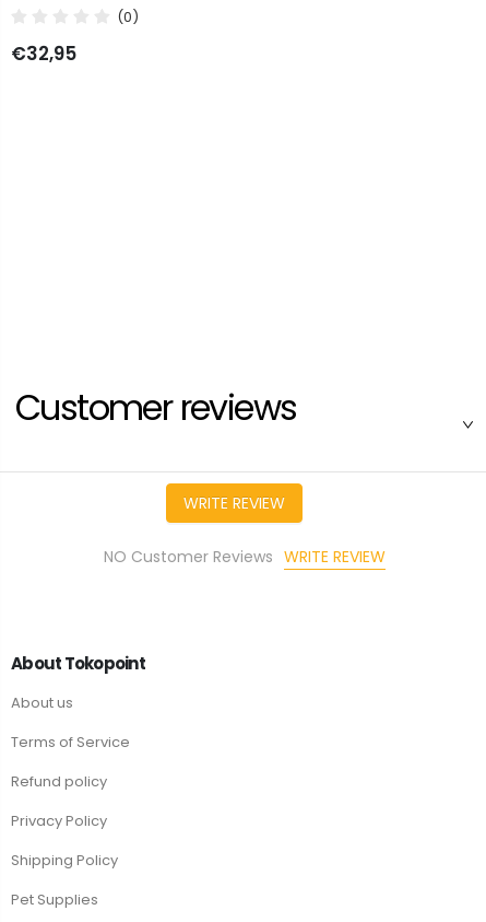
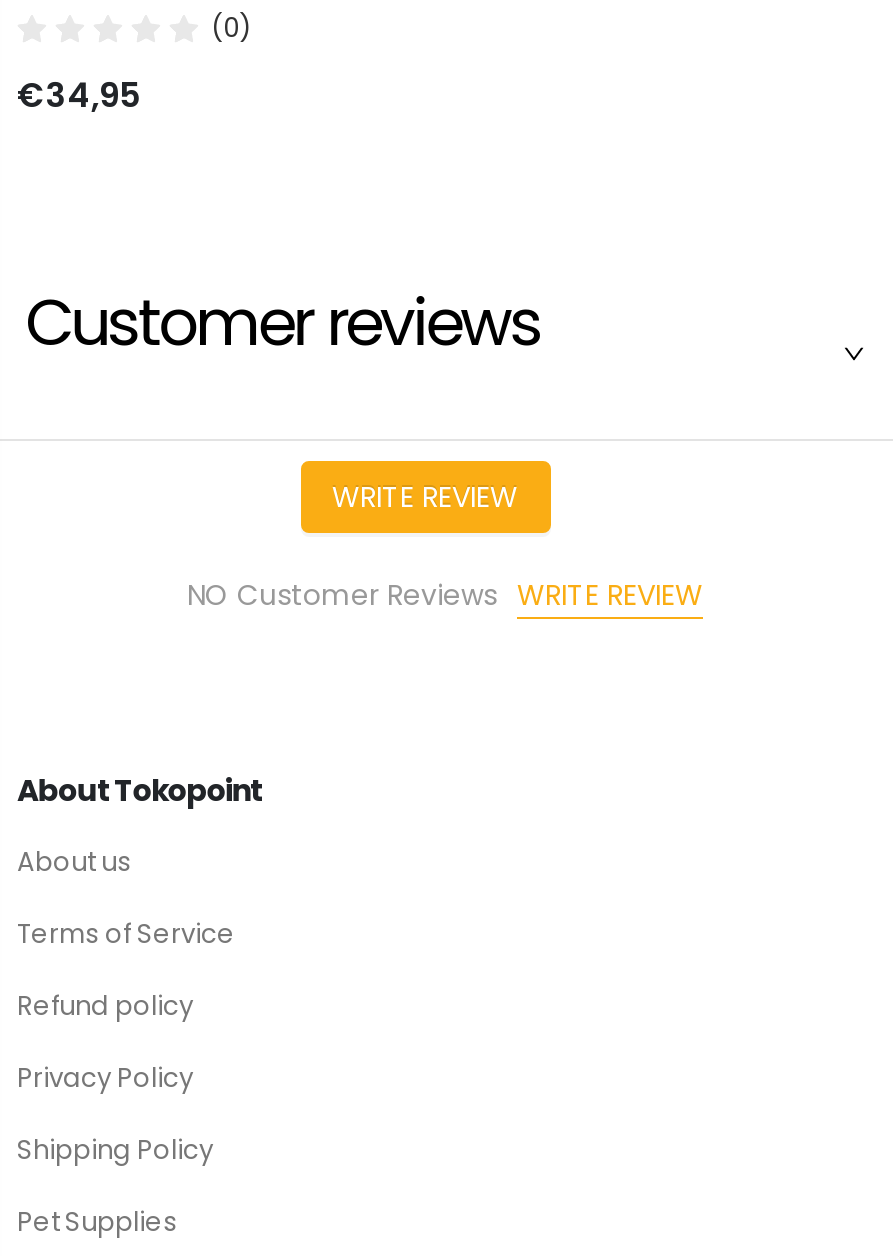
- €32,95
+ €34,95
